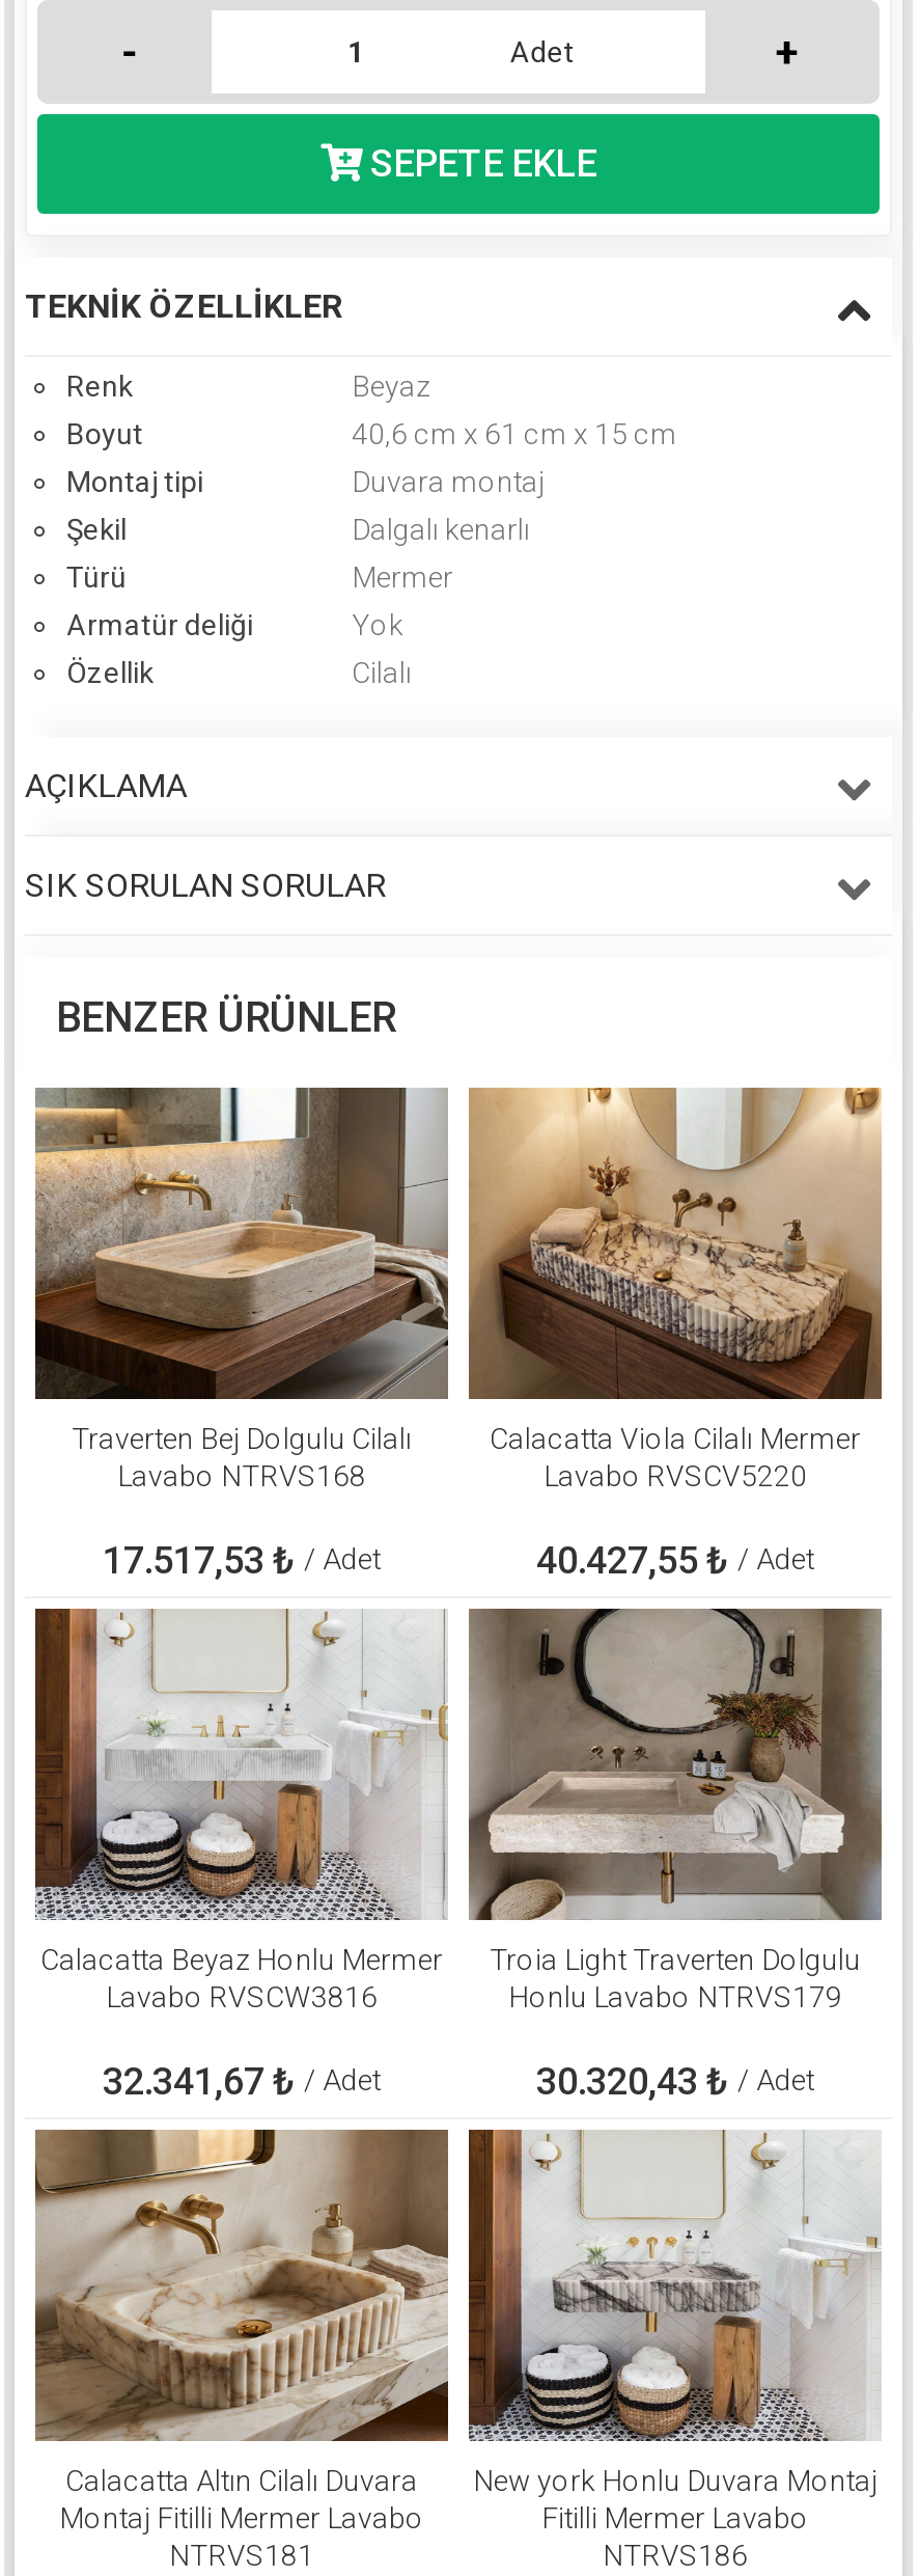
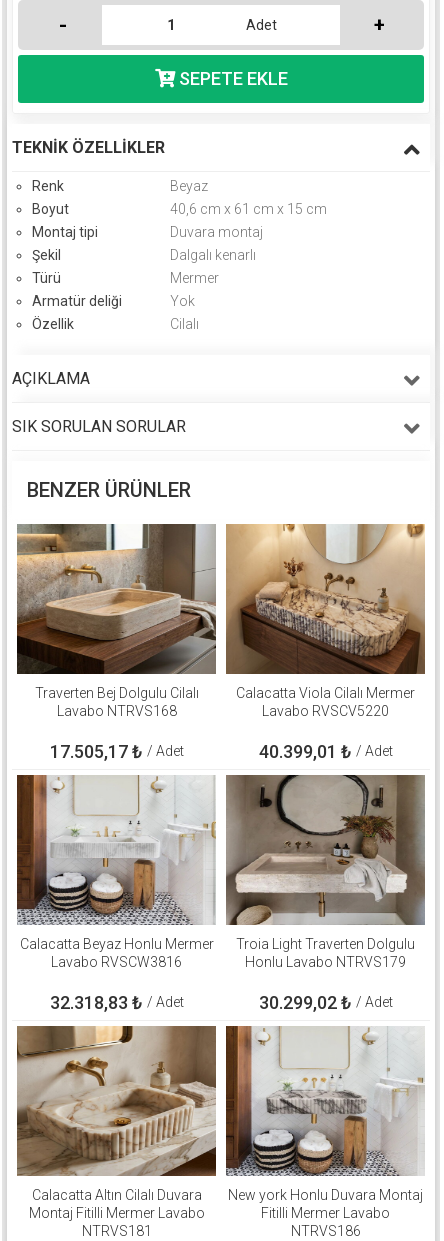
- 17.517,53 ₺ / Adet
+ 17.505,17 ₺ / Adet

- 40.427,55 ₺ / Adet
+ 40.399,01 ₺ / Adet

- 32.341,67 ₺ / Adet
+ 32.318,83 ₺ / Adet

- 30.320,43 ₺ / Adet
+ 30.299,02 ₺ / Adet
